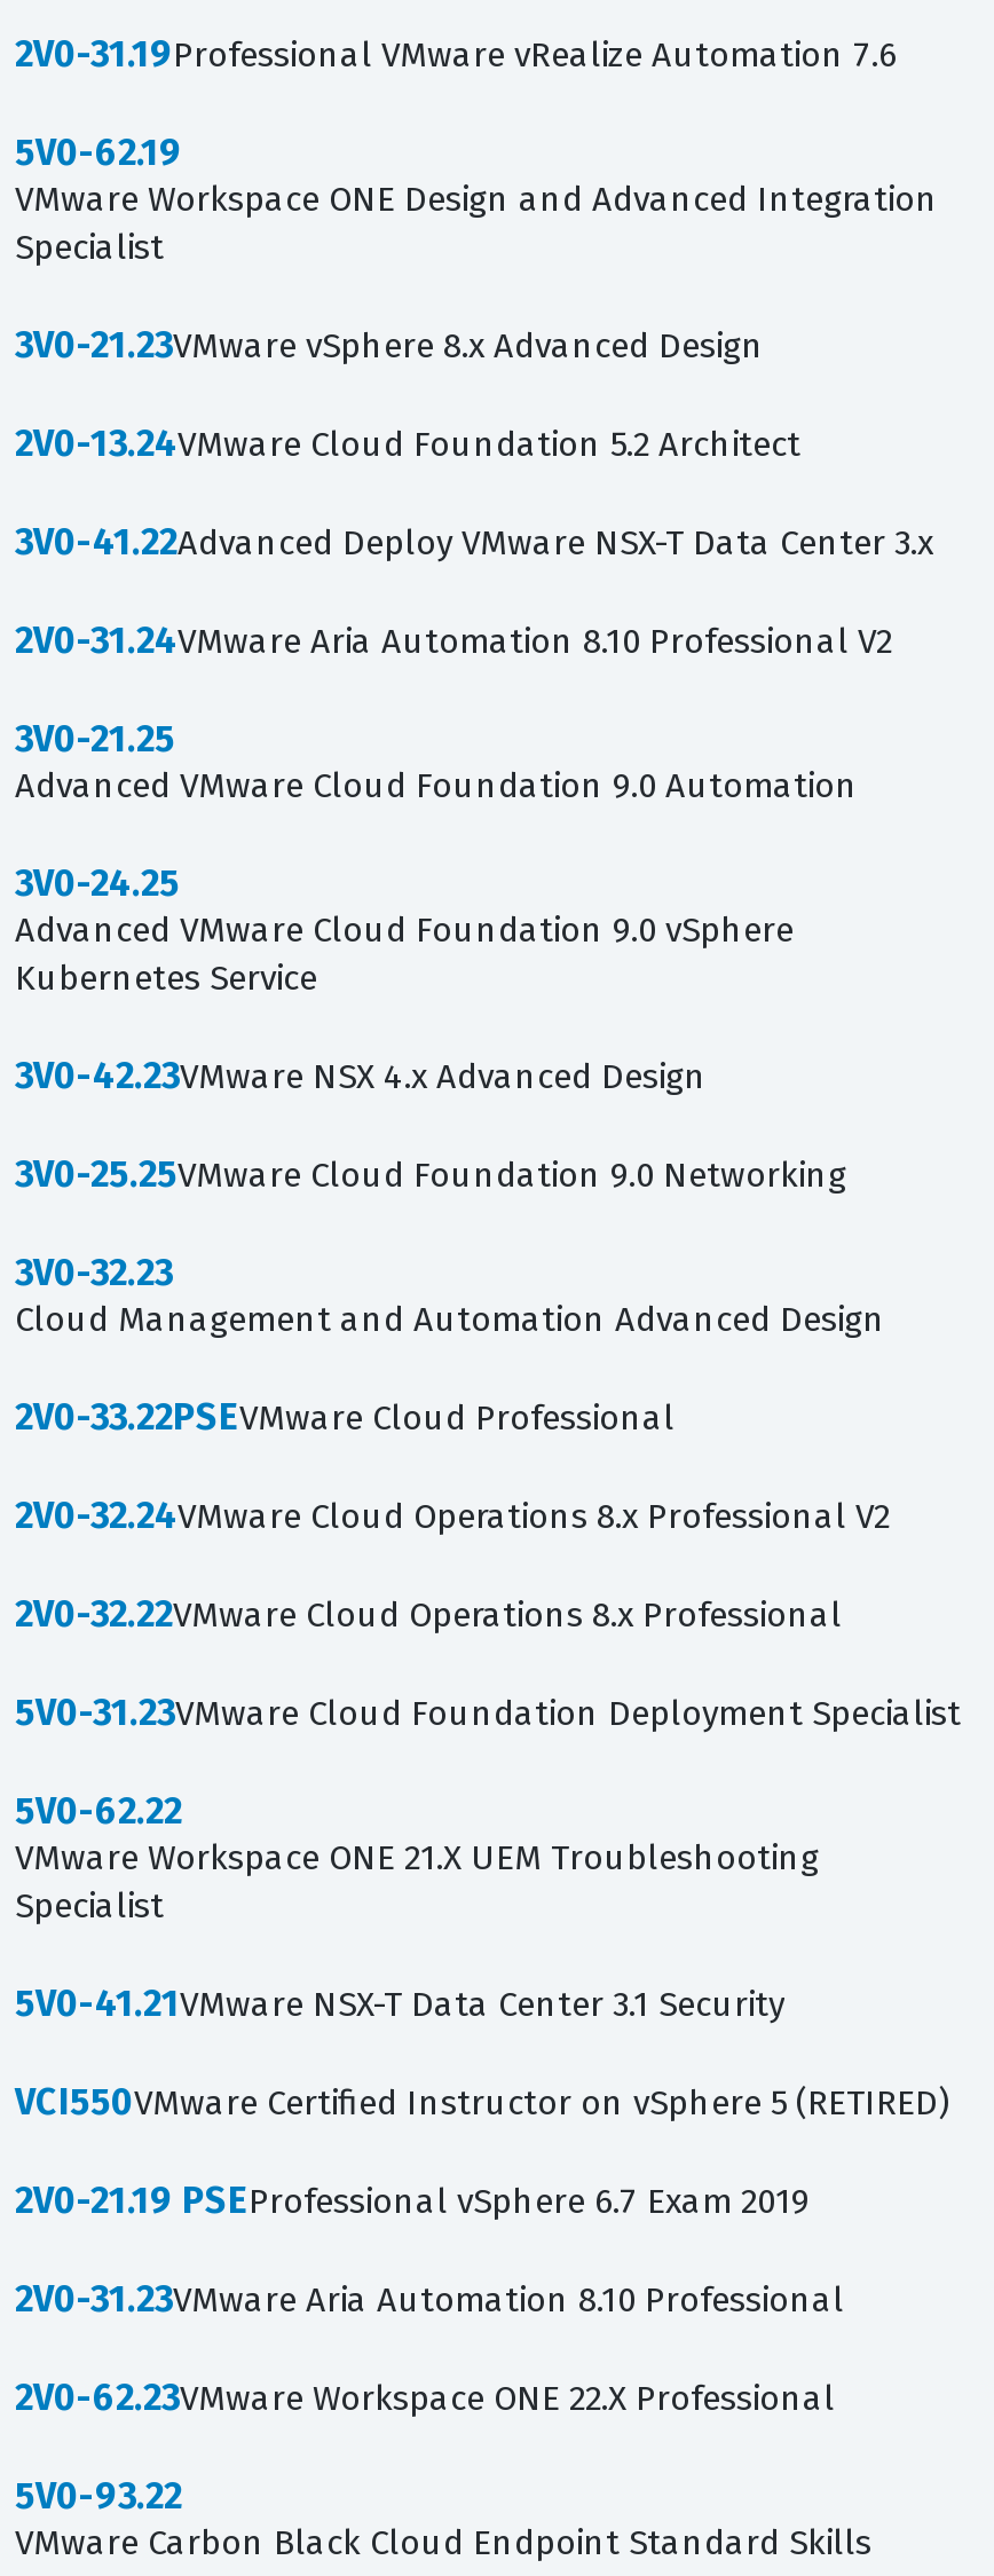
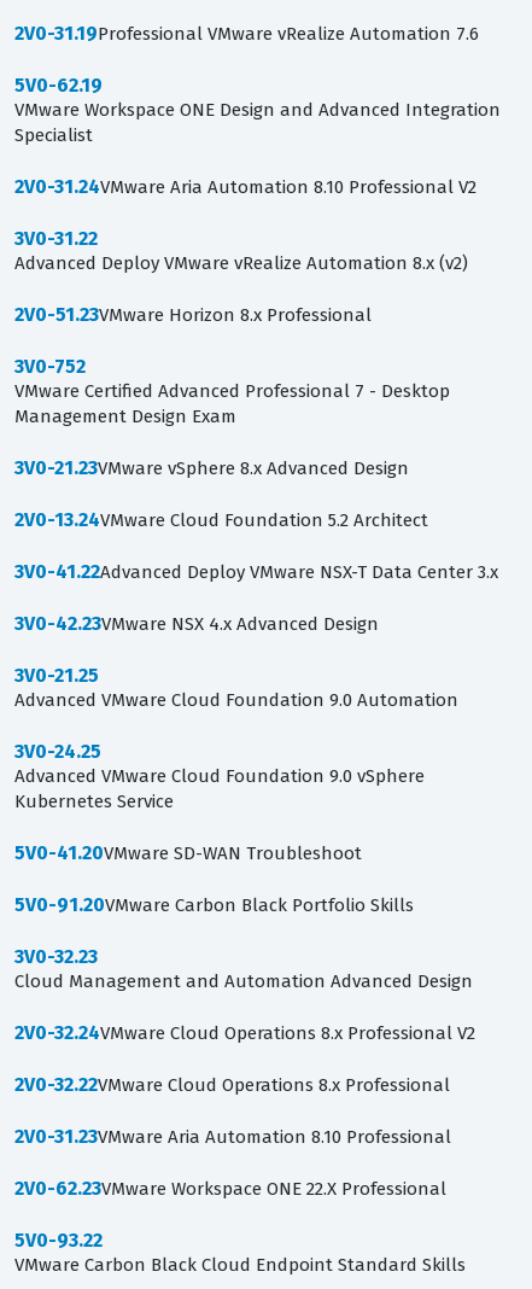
+ 3V0-31.22
+ Advanced Deploy VMware vRealize Automation 8.x (v2)
+ 2V0-51.23VMware Horizon 8.x Professional
+ 3V0-752
+ VMware Certified Advanced Professional 7 - Desktop
+ Management Design Exam

moved down: 3V0-21.23VMware vSphere 8.x Advanced Design | 2V0-13.24VMware Cloud Foundation 5.2 Architect | 3V0-41.22Advanced Deploy VMware NSX-T Data Center 3.x

moved up: 2V0-31.24VMware Aria Automation 8.10 Professional V2

moved down: 3V0-21.25 | Advanced VMware Cloud Foundation 9.0 Automation | 3V0-24.25 | Advanced VMware Cloud Foundation 9.0 vSphere | Kubernetes Service

+ 5V0-41.20VMware SD-WAN Troubleshoot

moved up: 3V0-42.23VMware NSX 4.x Advanced Design

- 3V0-25.25VMware Cloud Foundation 9.0 Networking
+ 5V0-91.20VMware Carbon Black Portfolio Skills

moved down: 3V0-32.23 | Cloud Management and Automation Advanced Design

- 2V0-33.22PSEVMware Cloud Professional

moved down: 2V0-32.24VMware Cloud Operations 8.x Professional V2 | 2V0-32.22VMware Cloud Operations 8.x Professional

- 5V0-31.23VMware Cloud Foundation Deployment Specialist
- 5V0-62.22
- VMware Workspace ONE 21.X UEM Troubleshooting
- Specialist
- 5V0-41.21VMware NSX-T Data Center 3.1 Security
- VCI550VMware Certified Instructor on vSphere 5 (RETIRED)
- 2V0-21.19 PSEProfessional vSphere 6.7 Exam 2019
